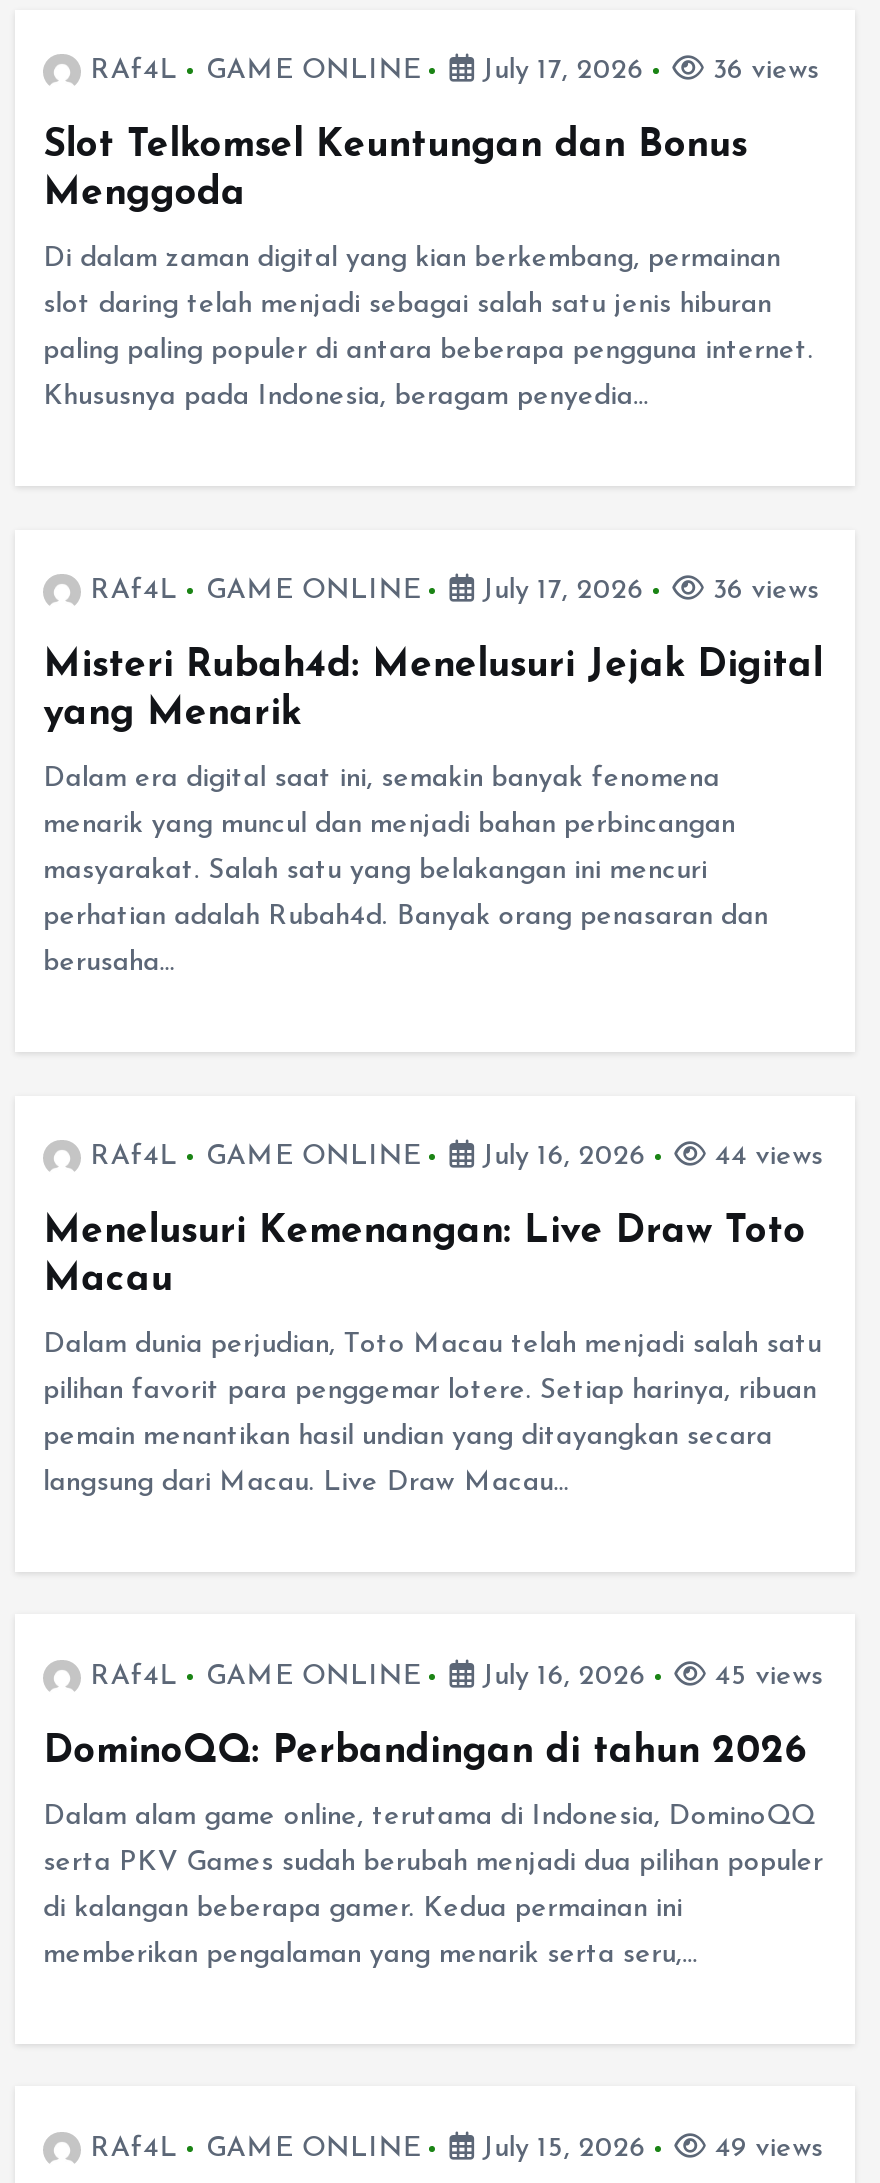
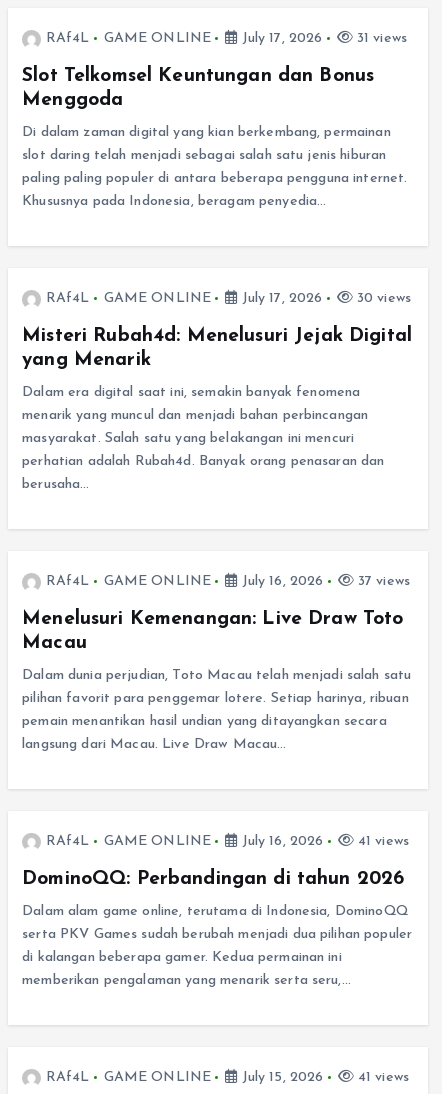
- 36 views
+ 31 views

- 36 views
+ 30 views

- 44 views
+ 37 views

- 45 views
+ 41 views

- 49 views
+ 41 views
